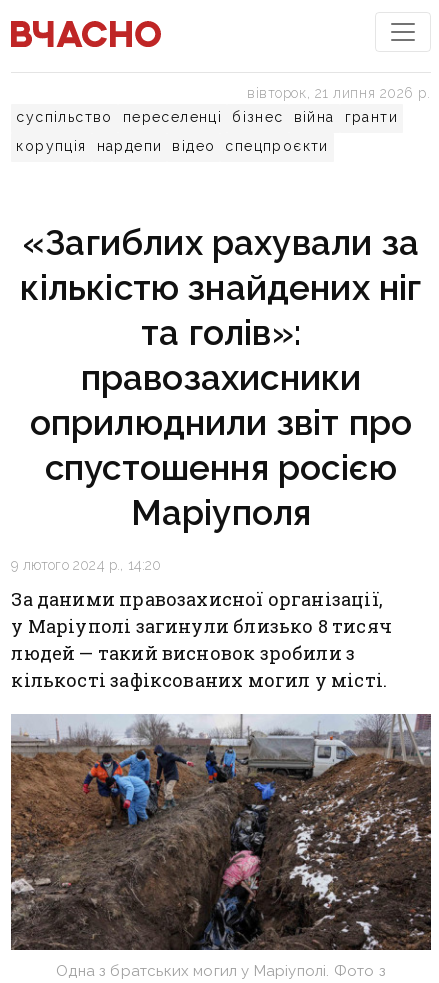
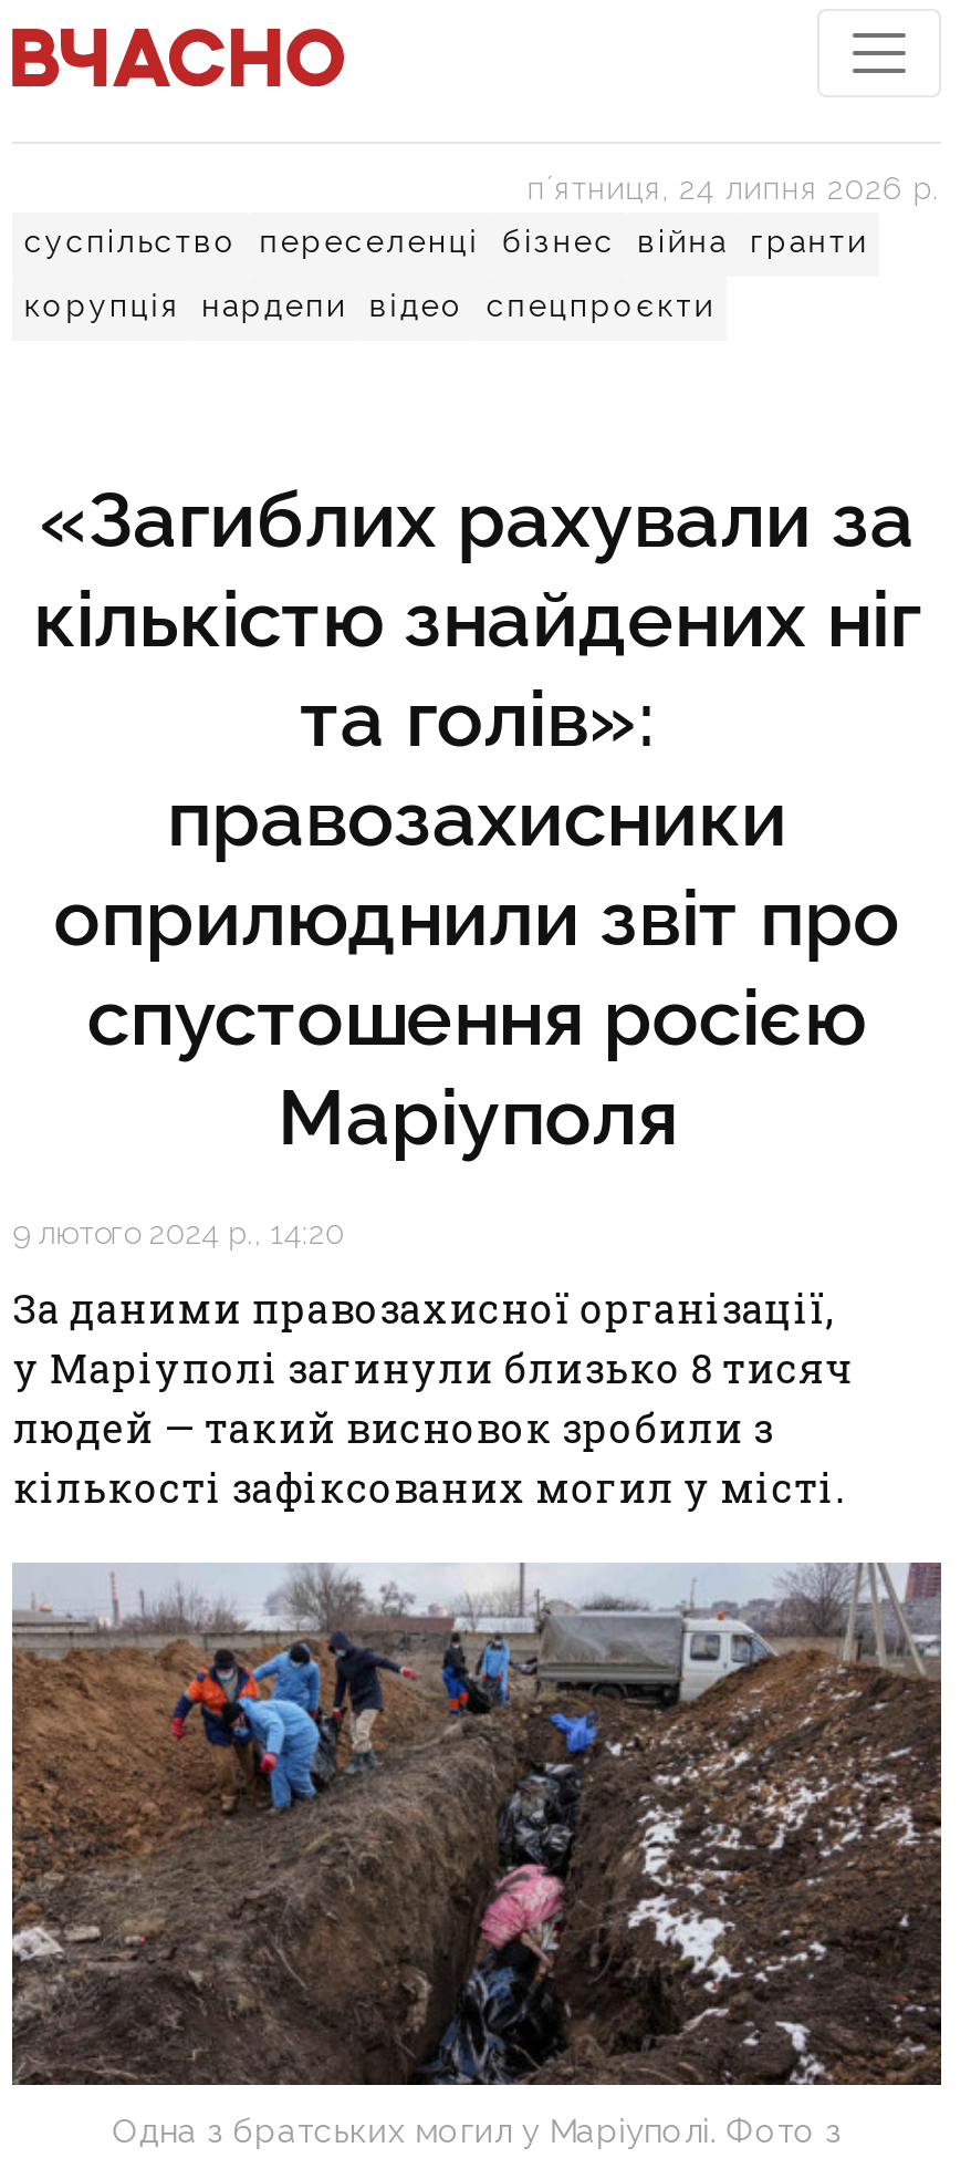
- вівторок, 21 липня 2026 р.
+ пʼятниця, 24 липня 2026 р.
